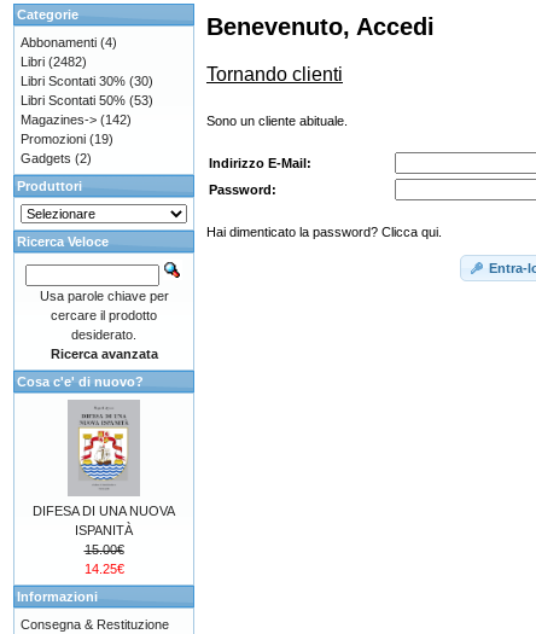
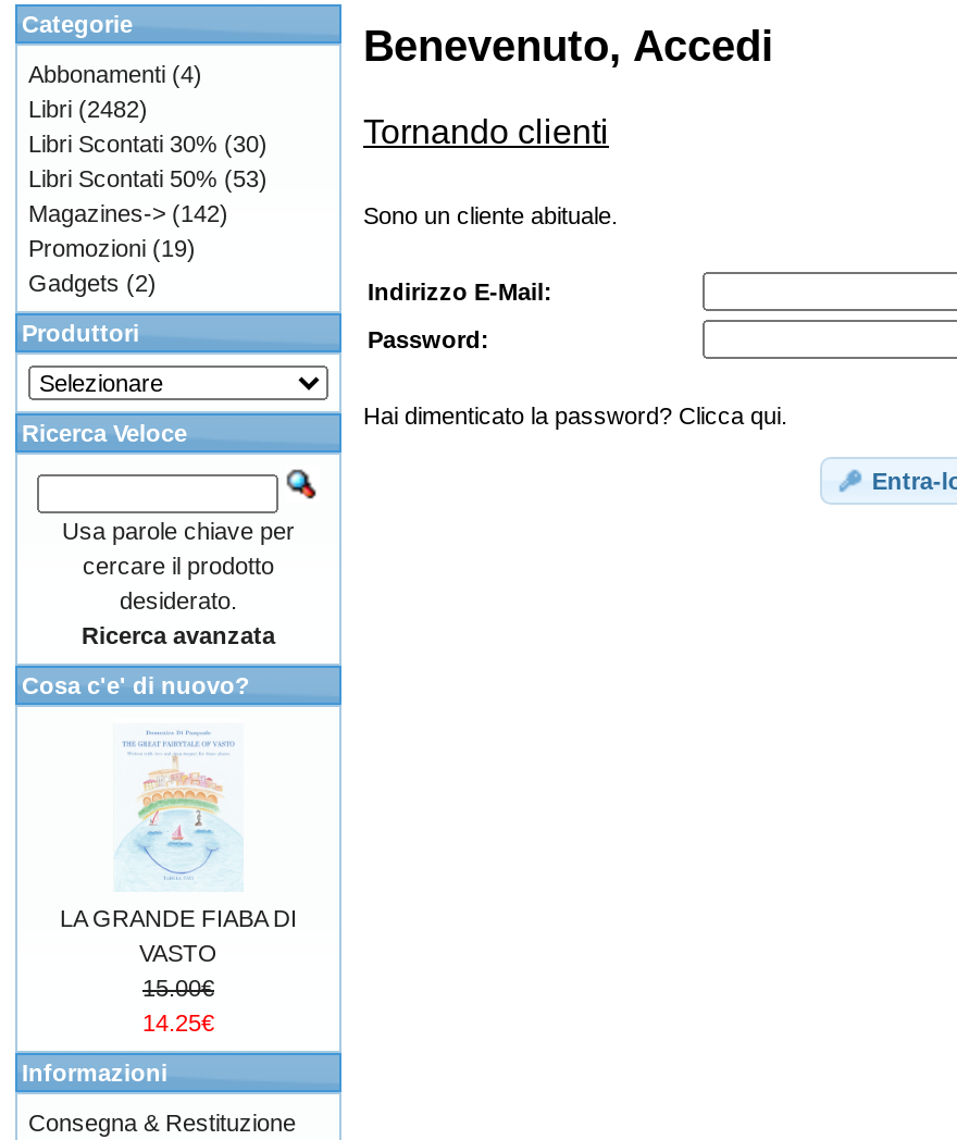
- [image]
- DIFESA DI UNA NUOVA
- ISPANITÀ
+ [image]
+ LA GRANDE FIABA DI
+ VASTO
